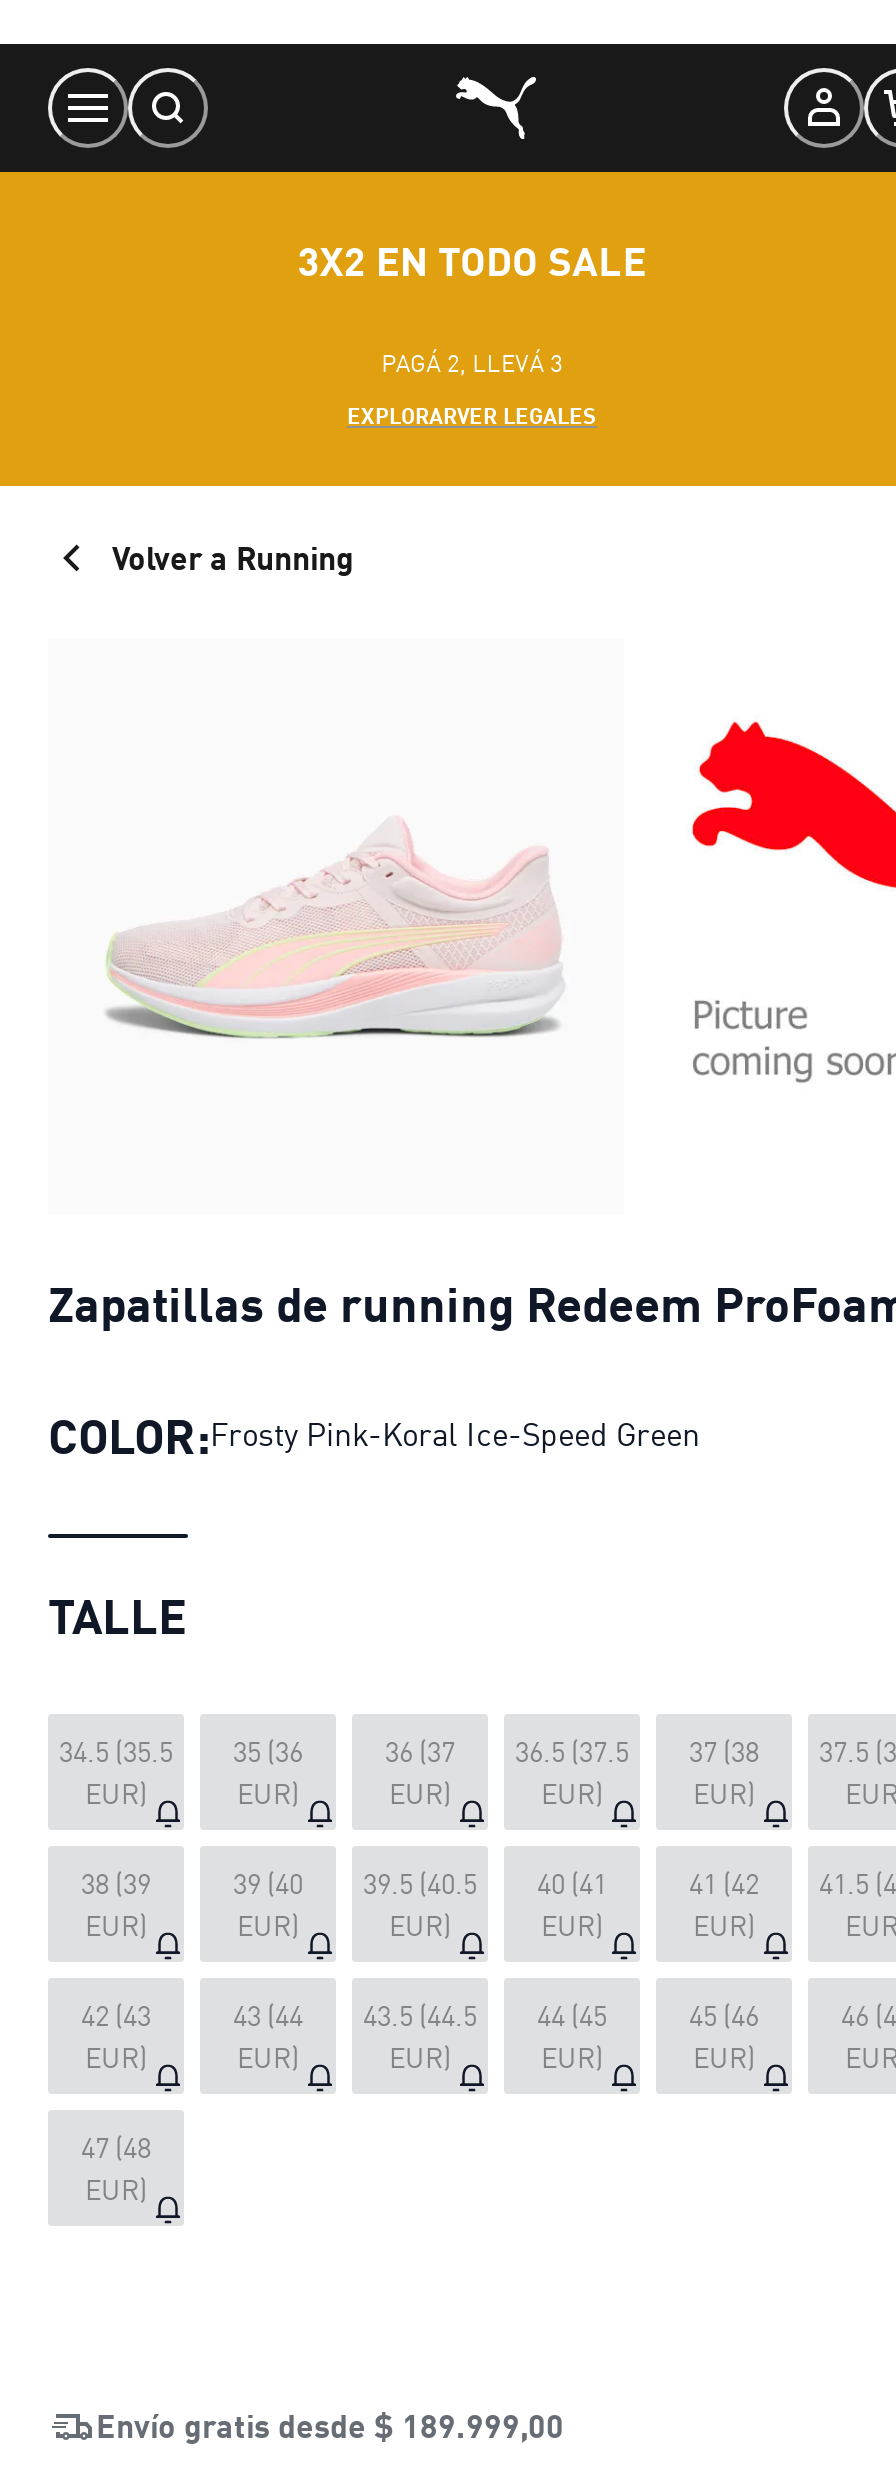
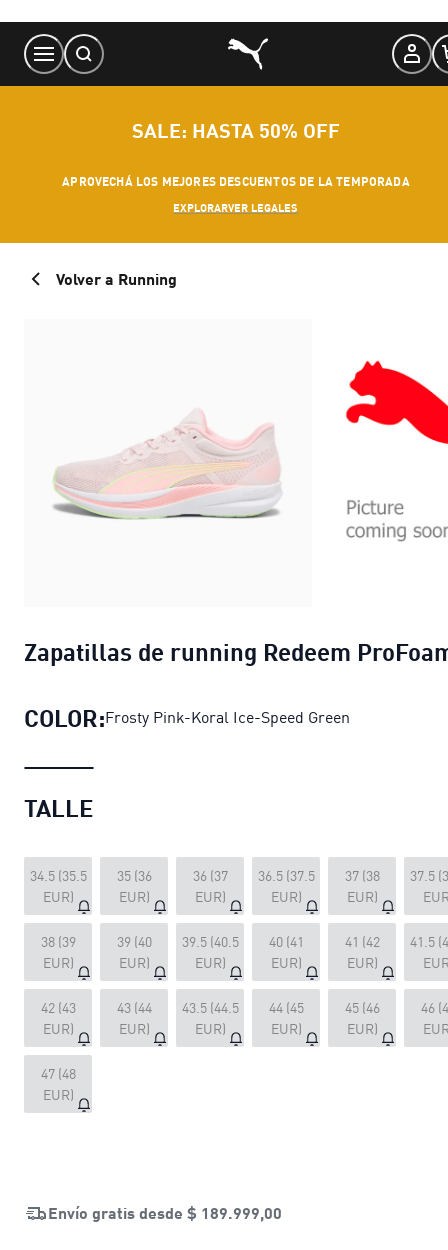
- 3X2 EN TODO SALE
+ SALE: HASTA 50% OFF

- PAGÁ 2, LLEVÁ 3
+ APROVECHÁ LOS MEJORES DESCUENTOS DE LA TEMPORADA
